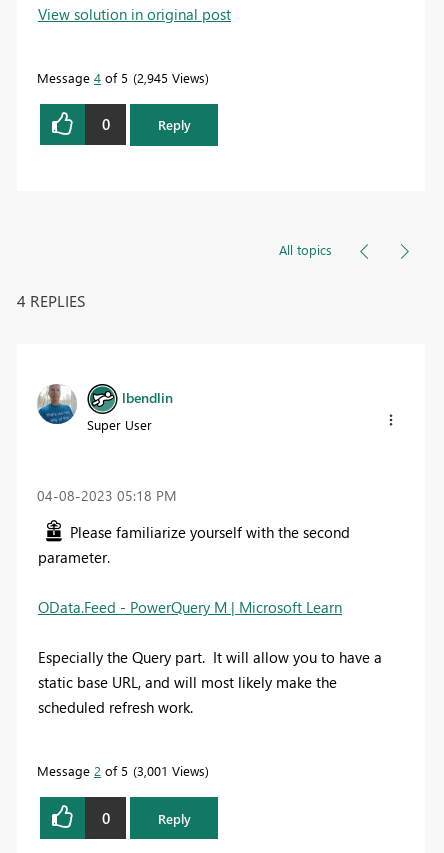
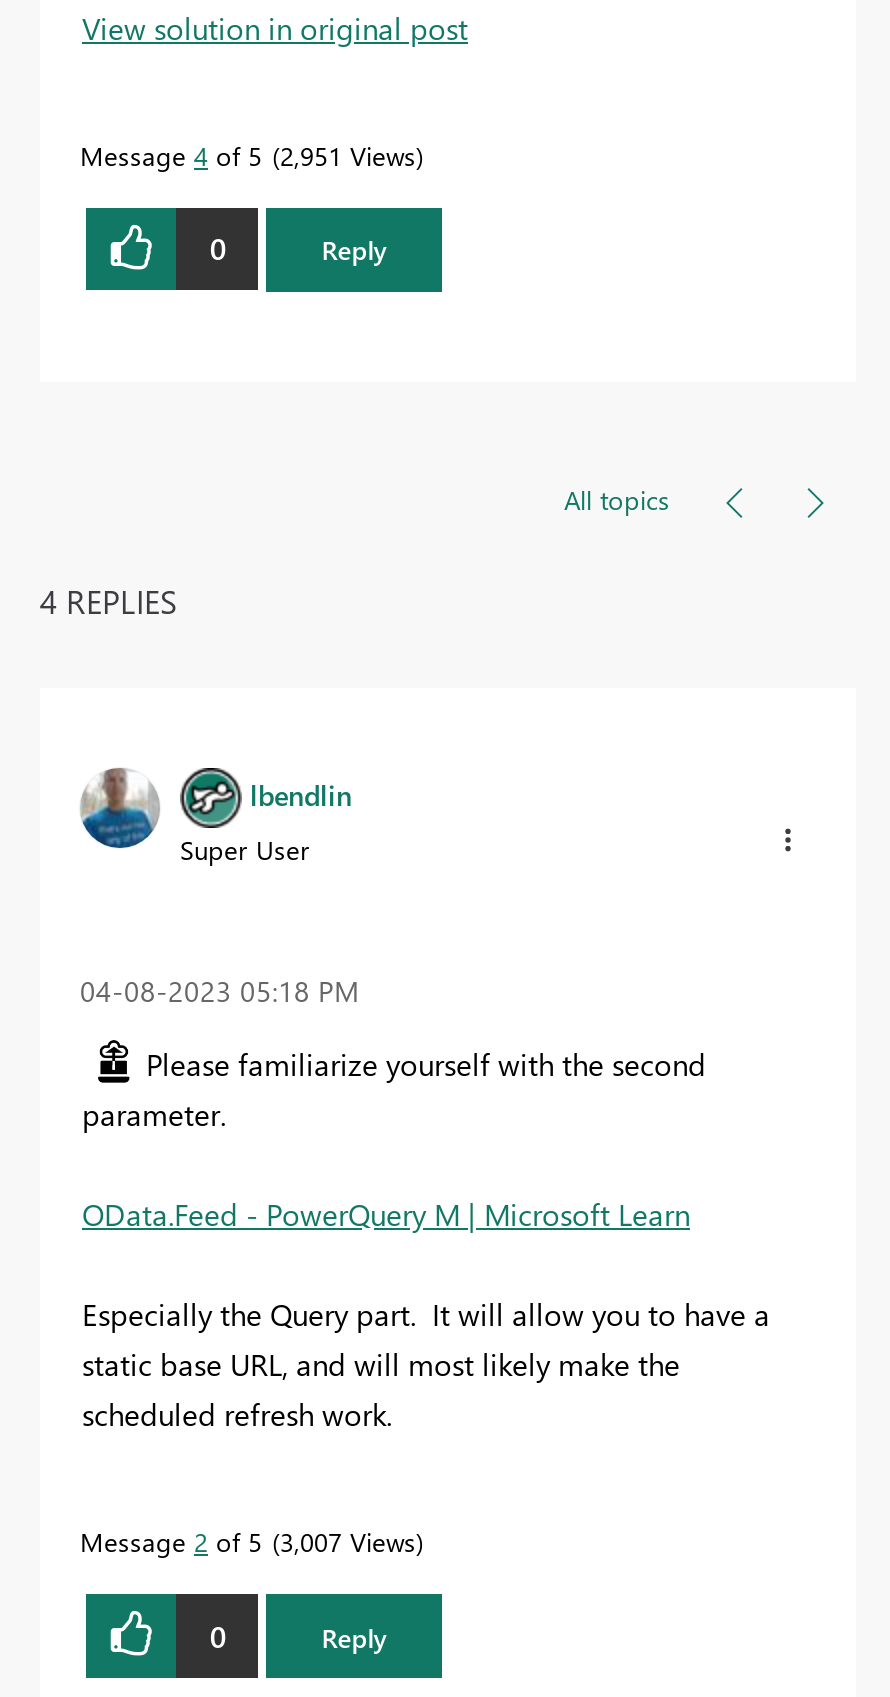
- Message 4 of 5 2,945 Views
+ Message 4 of 5 2,951 Views

- Message 2 of 5 3,001 Views
+ Message 2 of 5 3,007 Views
